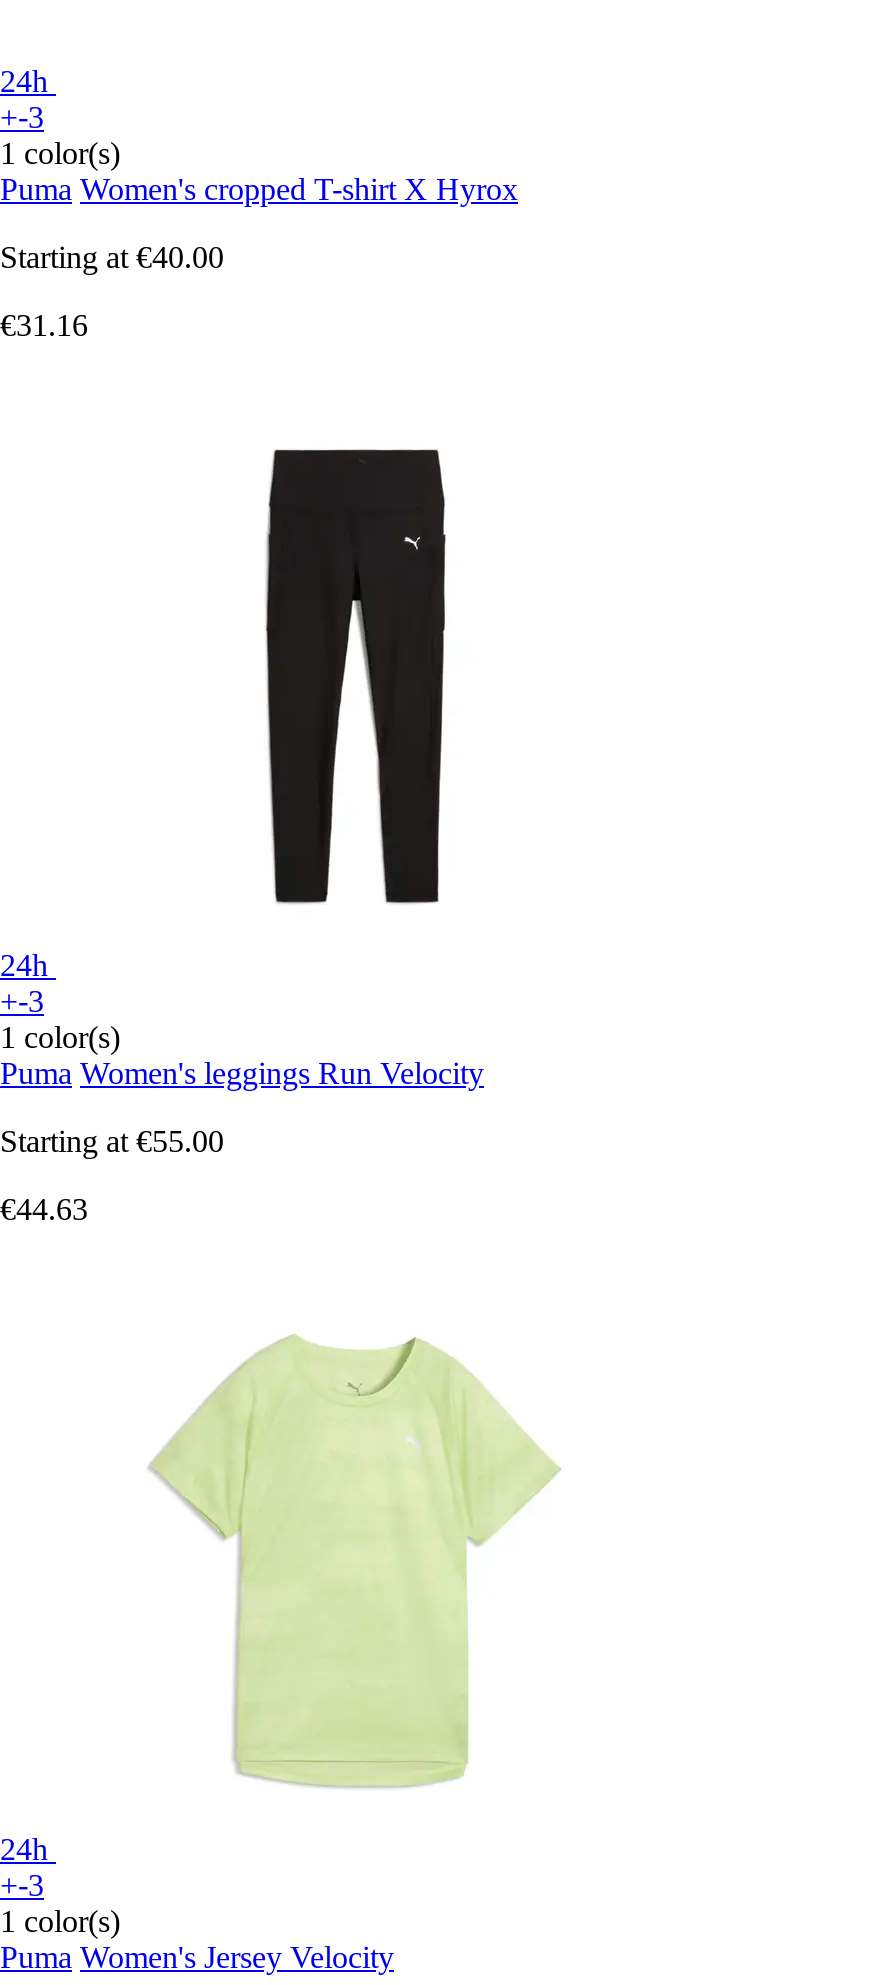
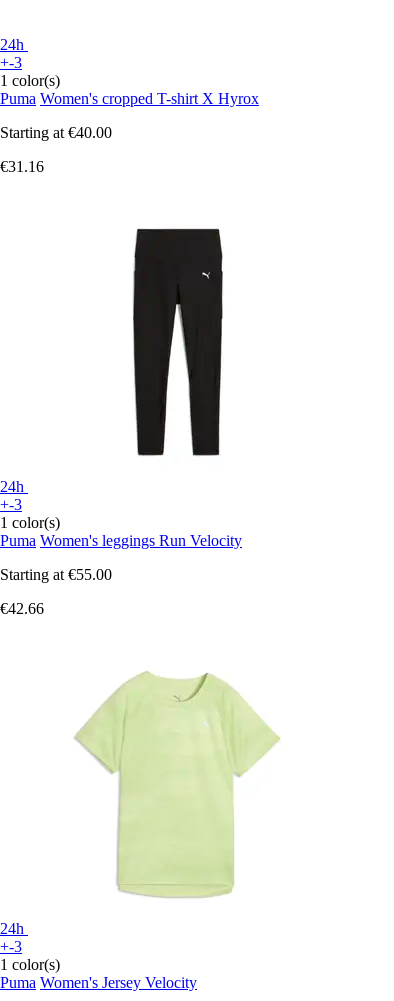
- €44.63
+ €42.66
